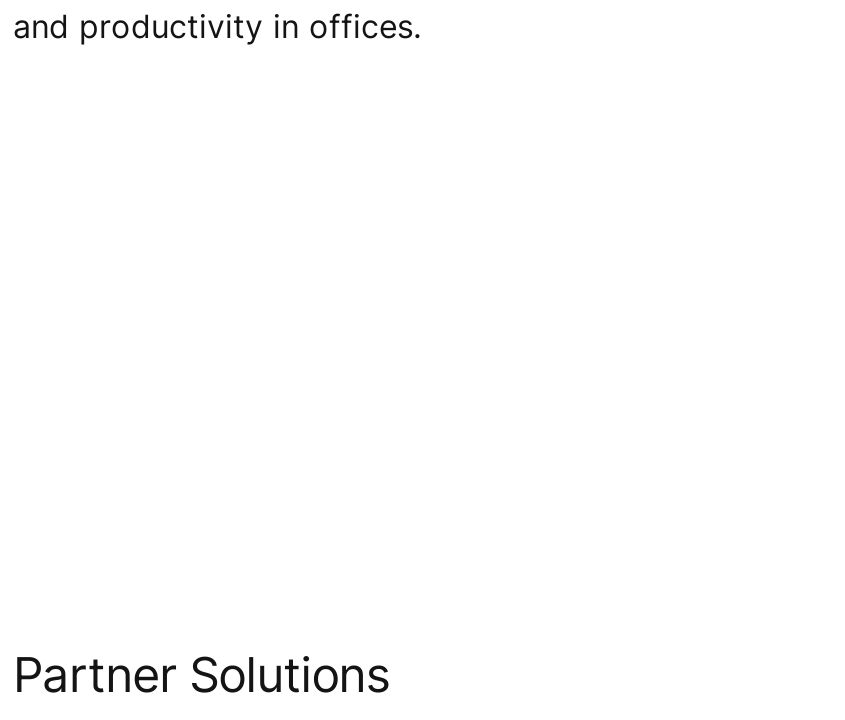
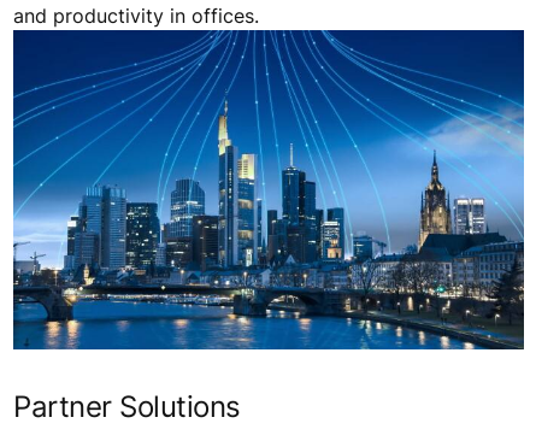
+ [image]
